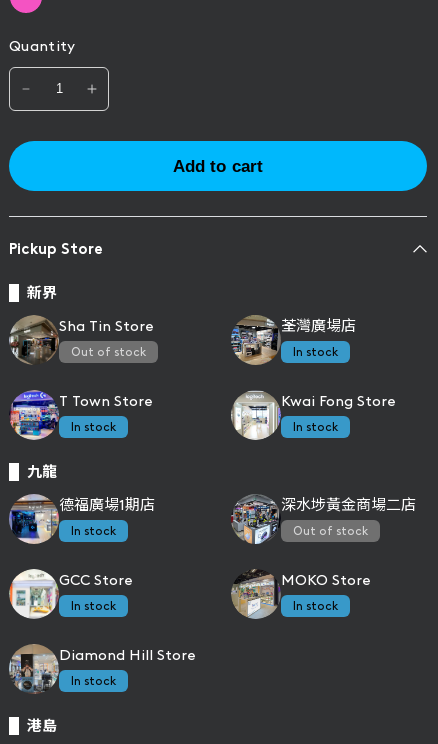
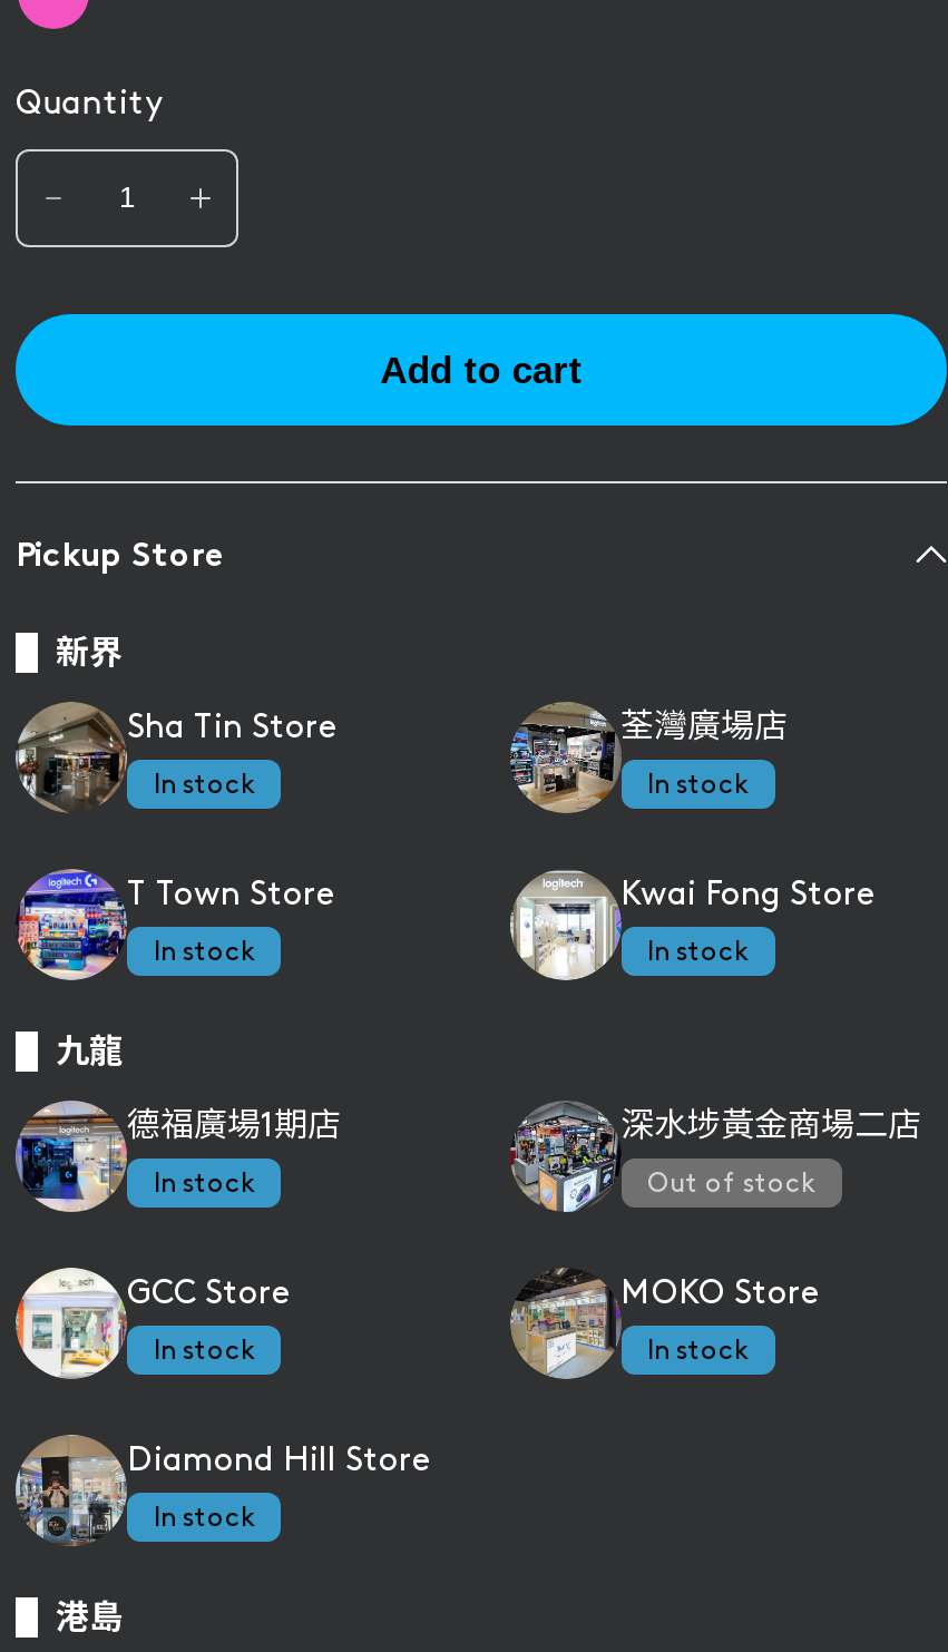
- Out of stock
+ In stock
